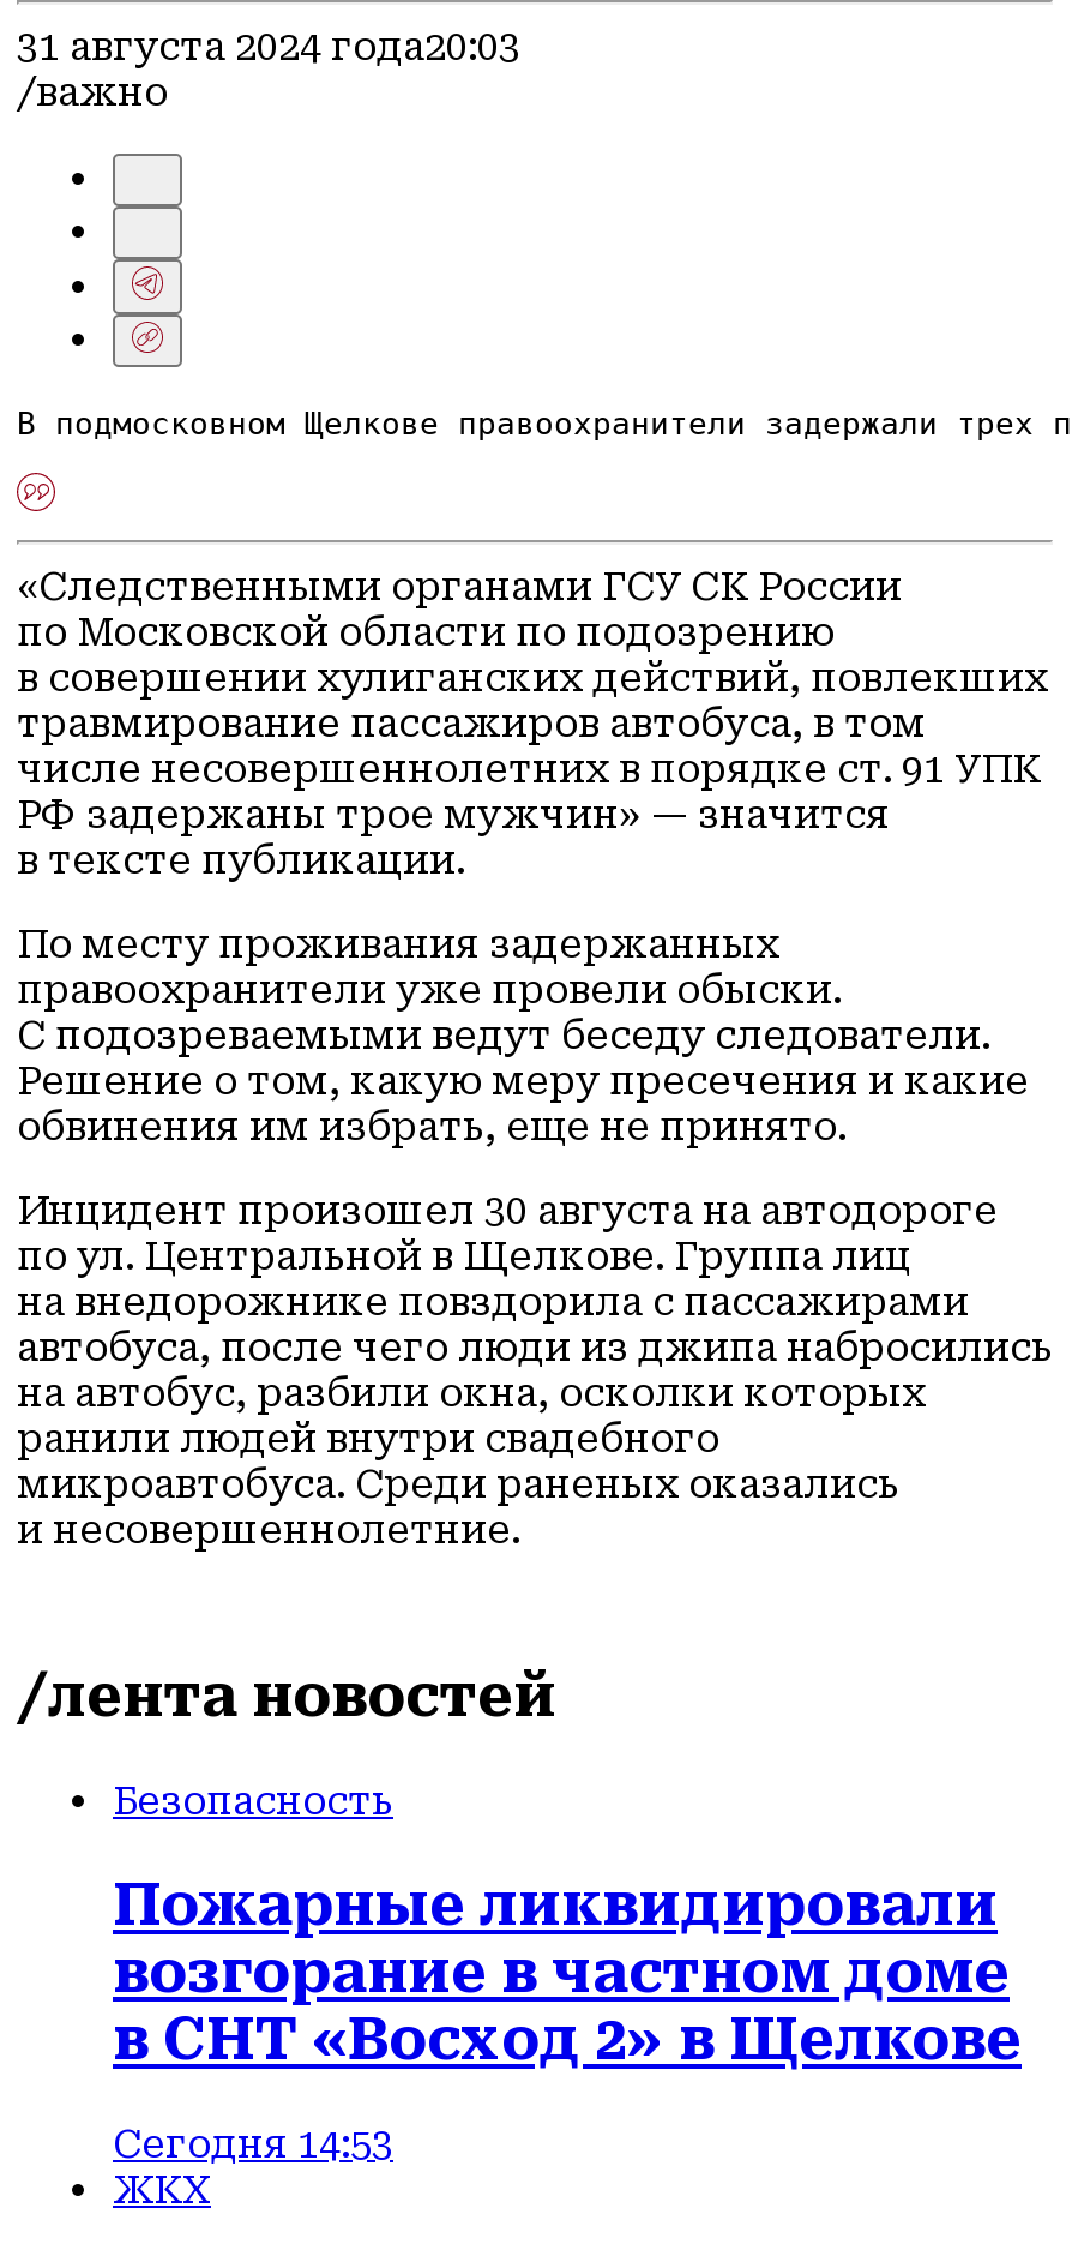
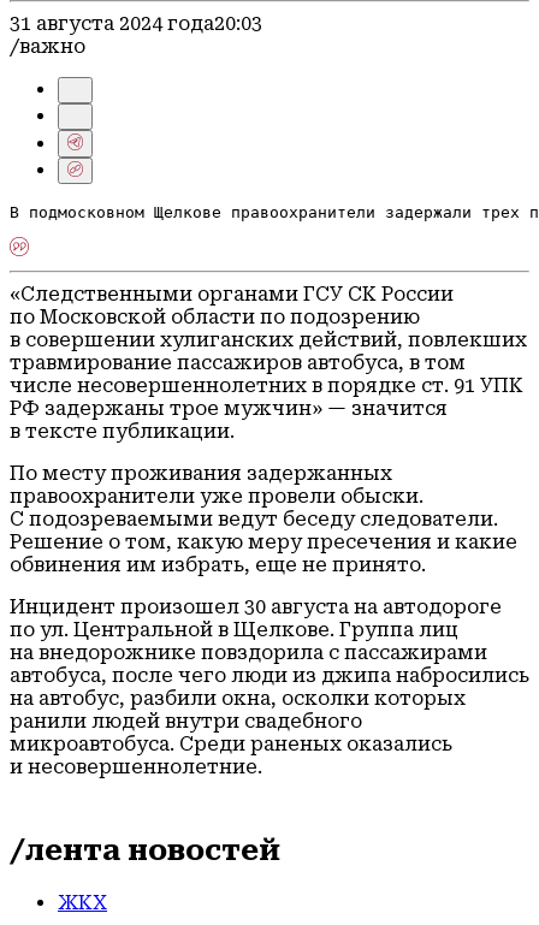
- Безопасность
- Пожарные ликвидировали
- возгорание в частном доме
- в СНТ «Восход 2» в Щелкове
- Сегодня 14:53
